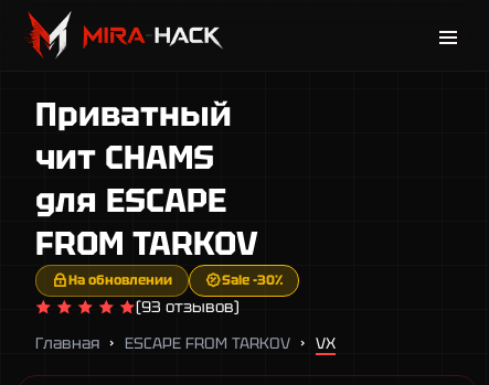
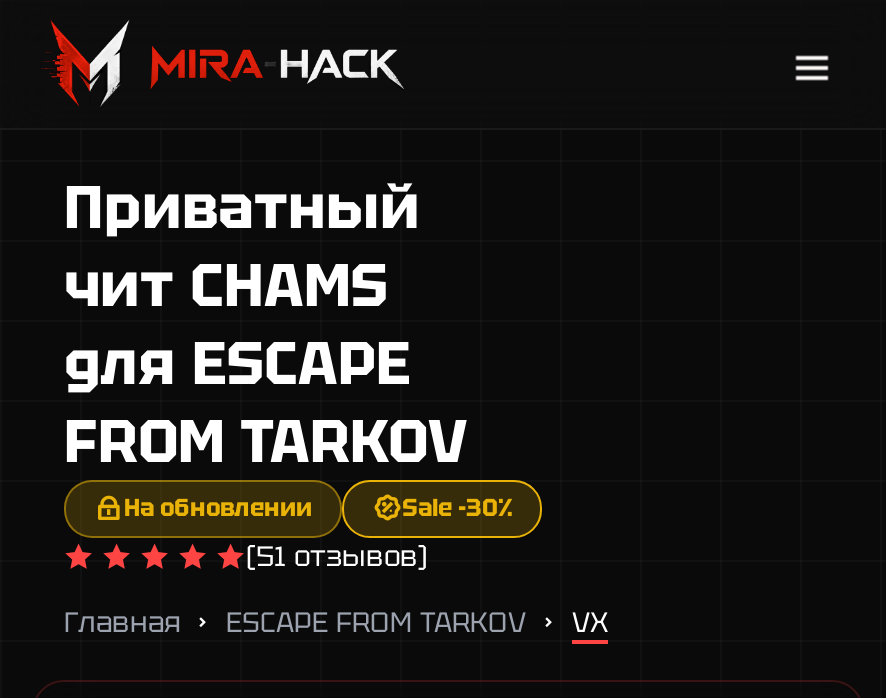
- (93 отзывов)
+ (51 отзывов)
